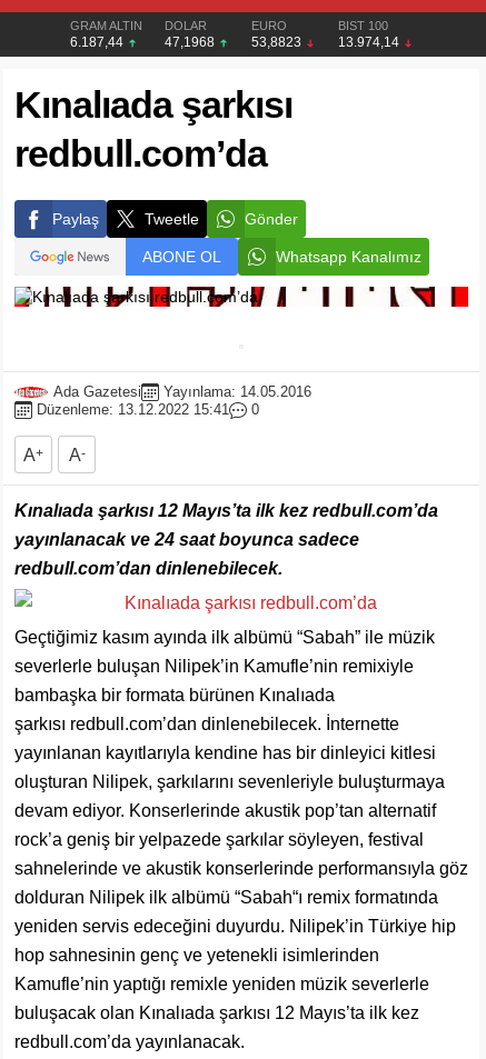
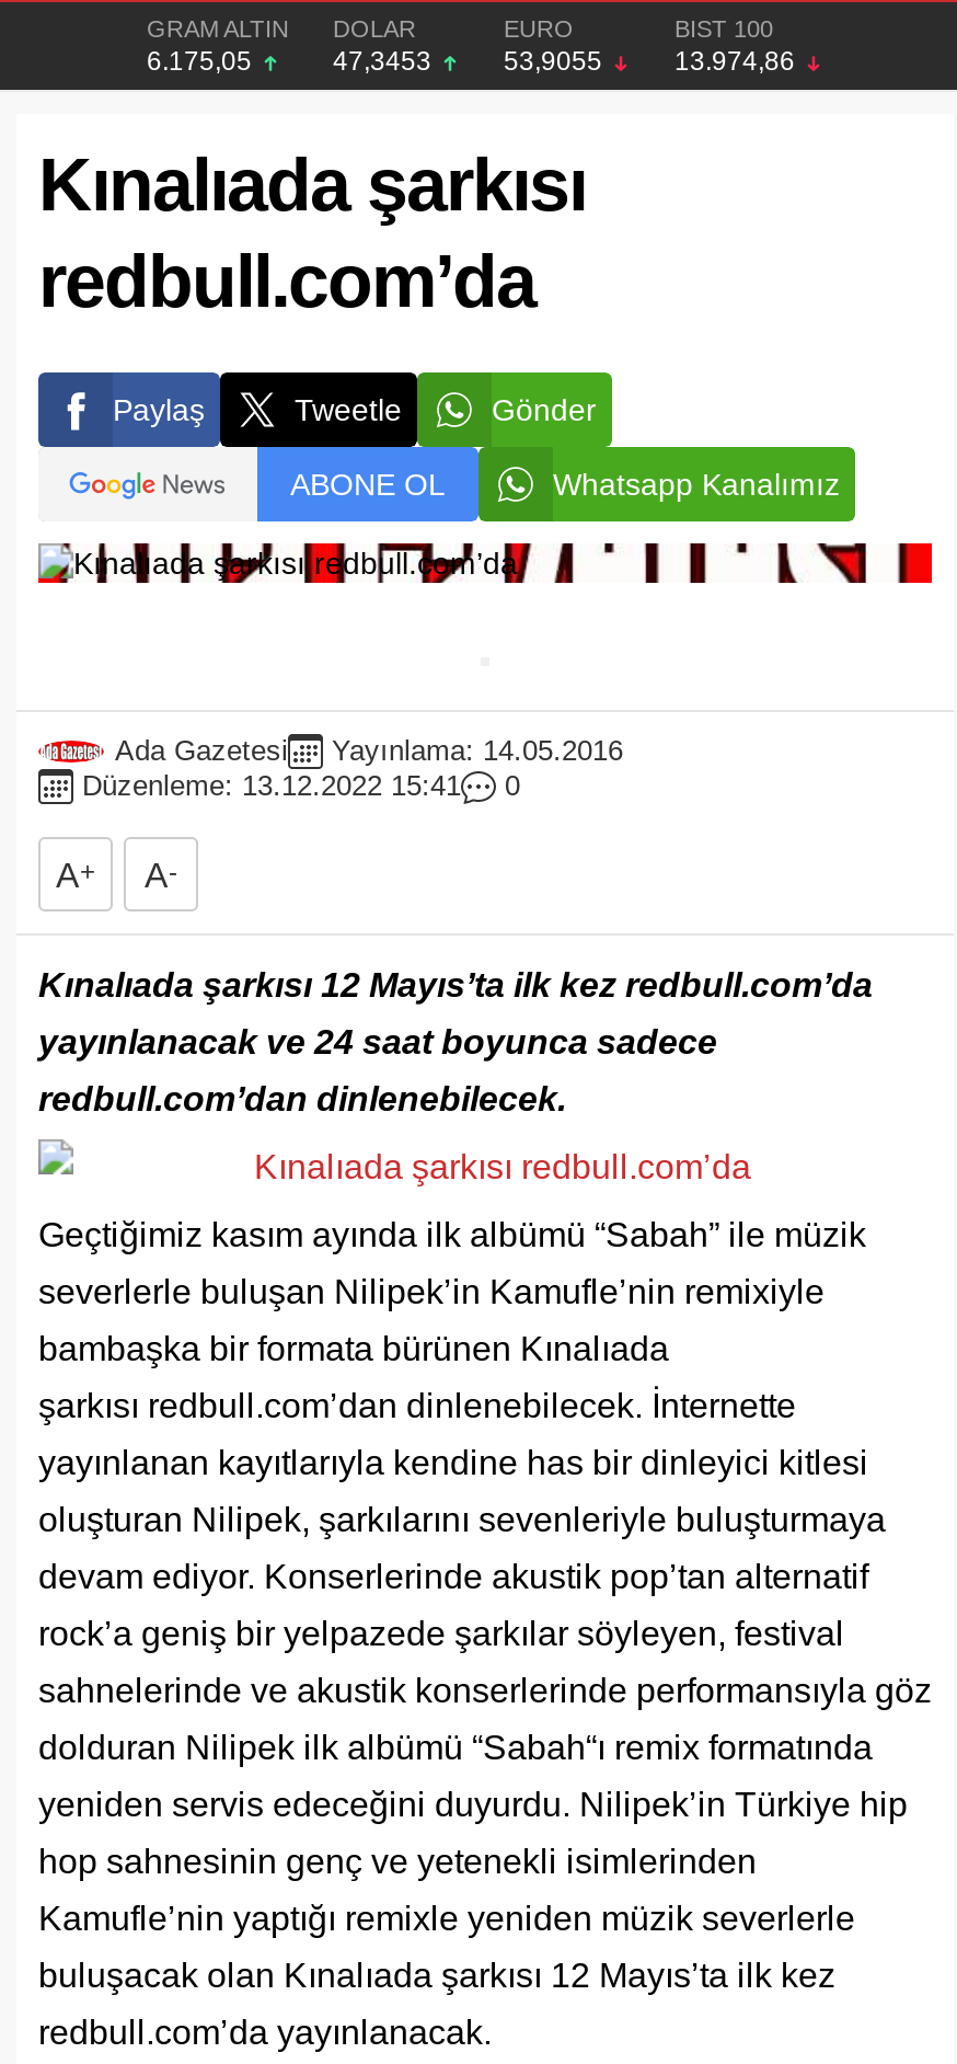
- 6.187,44
+ 6.175,05

- 47,1968
+ 47,3453

- 53,8823
+ 53,9055

- 13.974,14
+ 13.974,86
